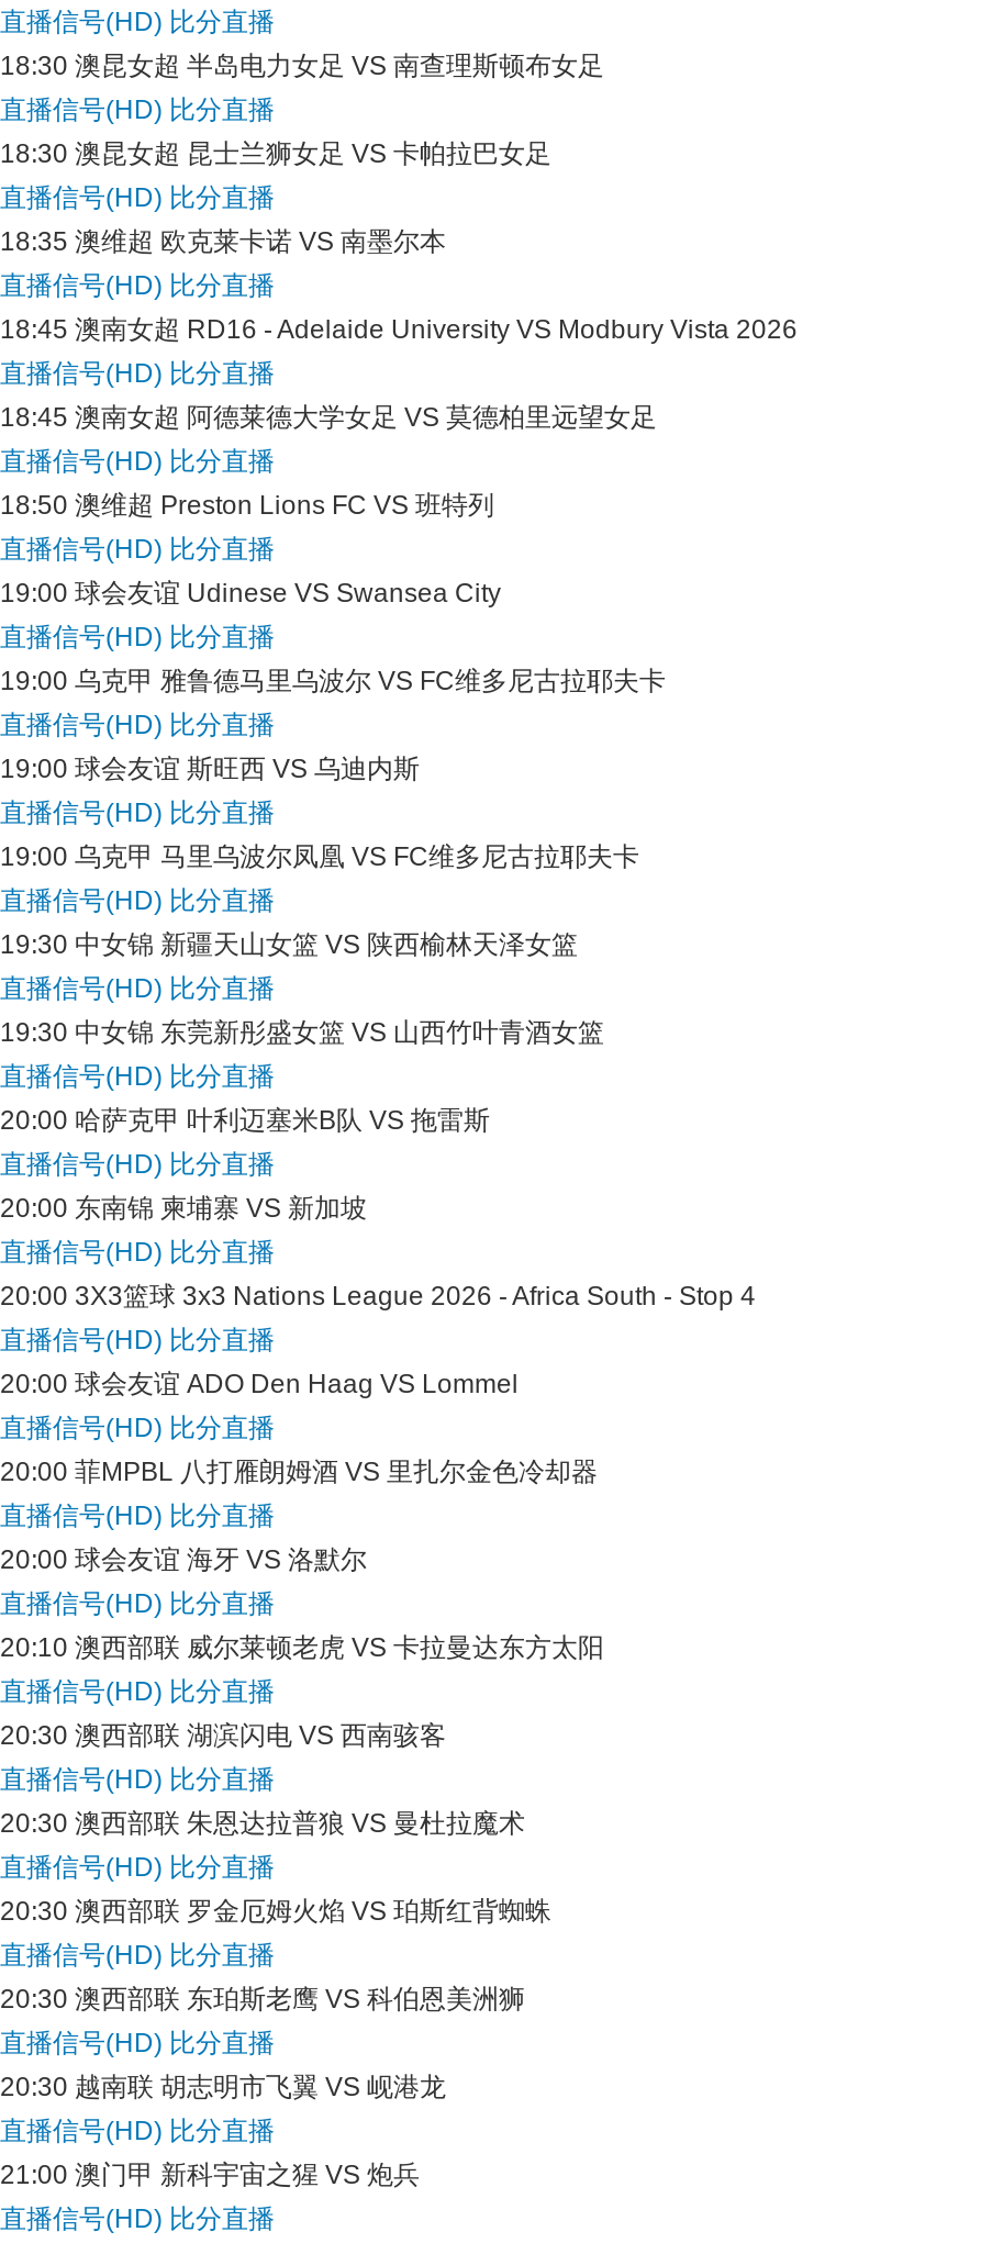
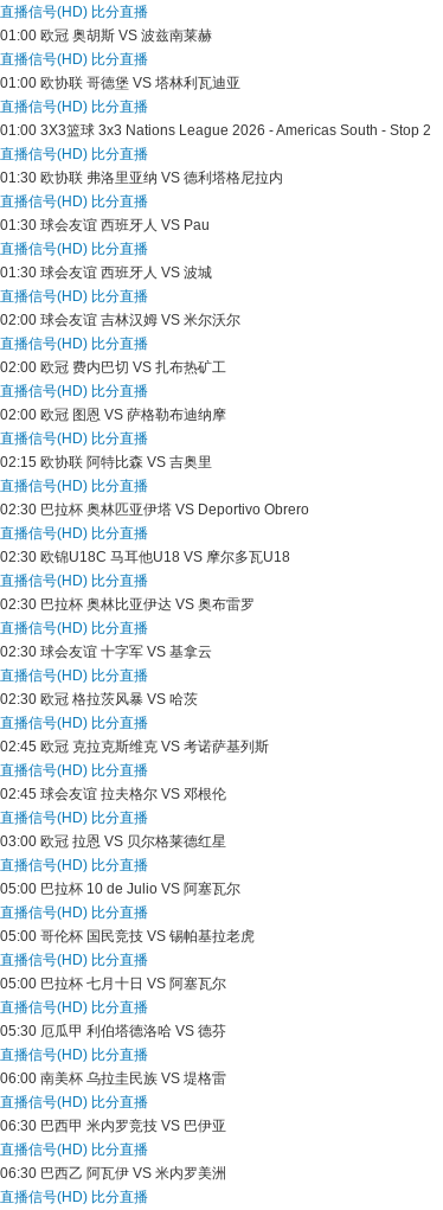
- 18:30 澳昆女超半岛电力女足 VS 南查理斯顿布女足
+ 01:00 欧冠奥胡斯 VS 波兹南莱赫

- 18:30 澳昆女超昆士兰狮女足 VS 卡帕拉巴女足
+ 01:00 欧协联哥德堡 VS 塔林利瓦迪亚

- 18:35 澳维超欧克莱卡诺 VS 南墨尔本
+ 01:00 3X3篮球3x3 Nations League 2026 - Americas South - Stop 2

- 18:45 澳南女超RD16 - Adelaide University VS Modbury Vista 2026
+ 01:30 欧协联弗洛里亚纳 VS 德利塔格尼拉内

- 18:45 澳南女超阿德莱德大学女足 VS 莫德柏里远望女足
+ 01:30 球会友谊西班牙人 VS Pau

- 18:50 澳维超Preston Lions FC VS 班特列
+ 01:30 球会友谊西班牙人 VS 波城

- 19:00 球会友谊Udinese VS Swansea City
+ 02:00 球会友谊吉林汉姆 VS 米尔沃尔

- 19:00 乌克甲雅鲁德马里乌波尔 VS FC维多尼古拉耶夫卡
+ 02:00 欧冠费内巴切 VS 扎布热矿工

- 19:00 球会友谊斯旺西 VS 乌迪内斯
+ 02:00 欧冠图恩 VS 萨格勒布迪纳摩

- 19:00 乌克甲马里乌波尔凤凰 VS FC维多尼古拉耶夫卡
+ 02:15 欧协联阿特比森 VS 吉奥里

- 19:30 中女锦新疆天山女篮 VS 陕西榆林天泽女篮
+ 02:30 巴拉杯奥林匹亚伊塔 VS Deportivo Obrero

- 19:30 中女锦东莞新彤盛女篮 VS 山西竹叶青酒女篮
+ 02:30 欧锦U18C马耳他U18 VS 摩尔多瓦U18

- 20:00 哈萨克甲叶利迈塞米B队 VS 拖雷斯
+ 02:30 巴拉杯奥林比亚伊达 VS 奥布雷罗

- 20:00 东南锦柬埔寨 VS 新加坡
+ 02:30 球会友谊十字军 VS 基拿云

- 20:00 3X3篮球3x3 Nations League 2026 - Africa South - Stop 4
+ 02:30 欧冠格拉茨风暴 VS 哈茨

- 20:00 球会友谊ADO Den Haag VS Lommel
+ 02:45 欧冠克拉克斯维克 VS 考诺萨基列斯

- 20:00 菲MPBL八打雁朗姆酒 VS 里扎尔金色冷却器
+ 02:45 球会友谊拉夫格尔 VS 邓根伦

- 20:00 球会友谊海牙 VS 洛默尔
+ 03:00 欧冠拉恩 VS 贝尔格莱德红星

- 20:10 澳西部联威尔莱顿老虎 VS 卡拉曼达东方太阳
+ 05:00 巴拉杯10 de Julio VS 阿塞瓦尔

- 20:30 澳西部联湖滨闪电 VS 西南骇客
+ 05:00 哥伦杯国民竞技 VS 锡帕基拉老虎

- 20:30 澳西部联朱恩达拉普狼 VS 曼杜拉魔术
+ 05:00 巴拉杯七月十日 VS 阿塞瓦尔

- 20:30 澳西部联罗金厄姆火焰 VS 珀斯红背蜘蛛
+ 05:30 厄瓜甲利伯塔德洛哈 VS 德芬

- 20:30 澳西部联东珀斯老鹰 VS 科伯恩美洲狮
+ 06:00 南美杯乌拉圭民族 VS 堤格雷

- 20:30 越南联胡志明市飞翼 VS 岘港龙
+ 06:30 巴西甲米内罗竞技 VS 巴伊亚

- 21:00 澳门甲新科宇宙之猩 VS 炮兵
+ 06:30 巴西乙阿瓦伊 VS 米内罗美洲
